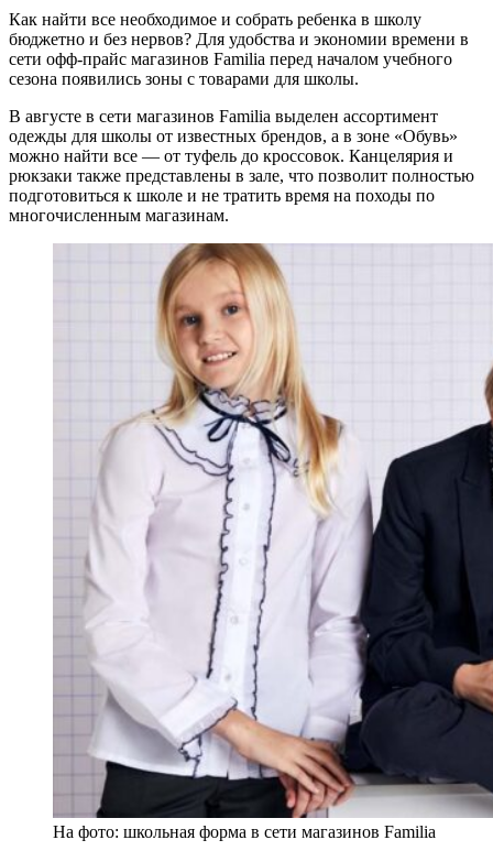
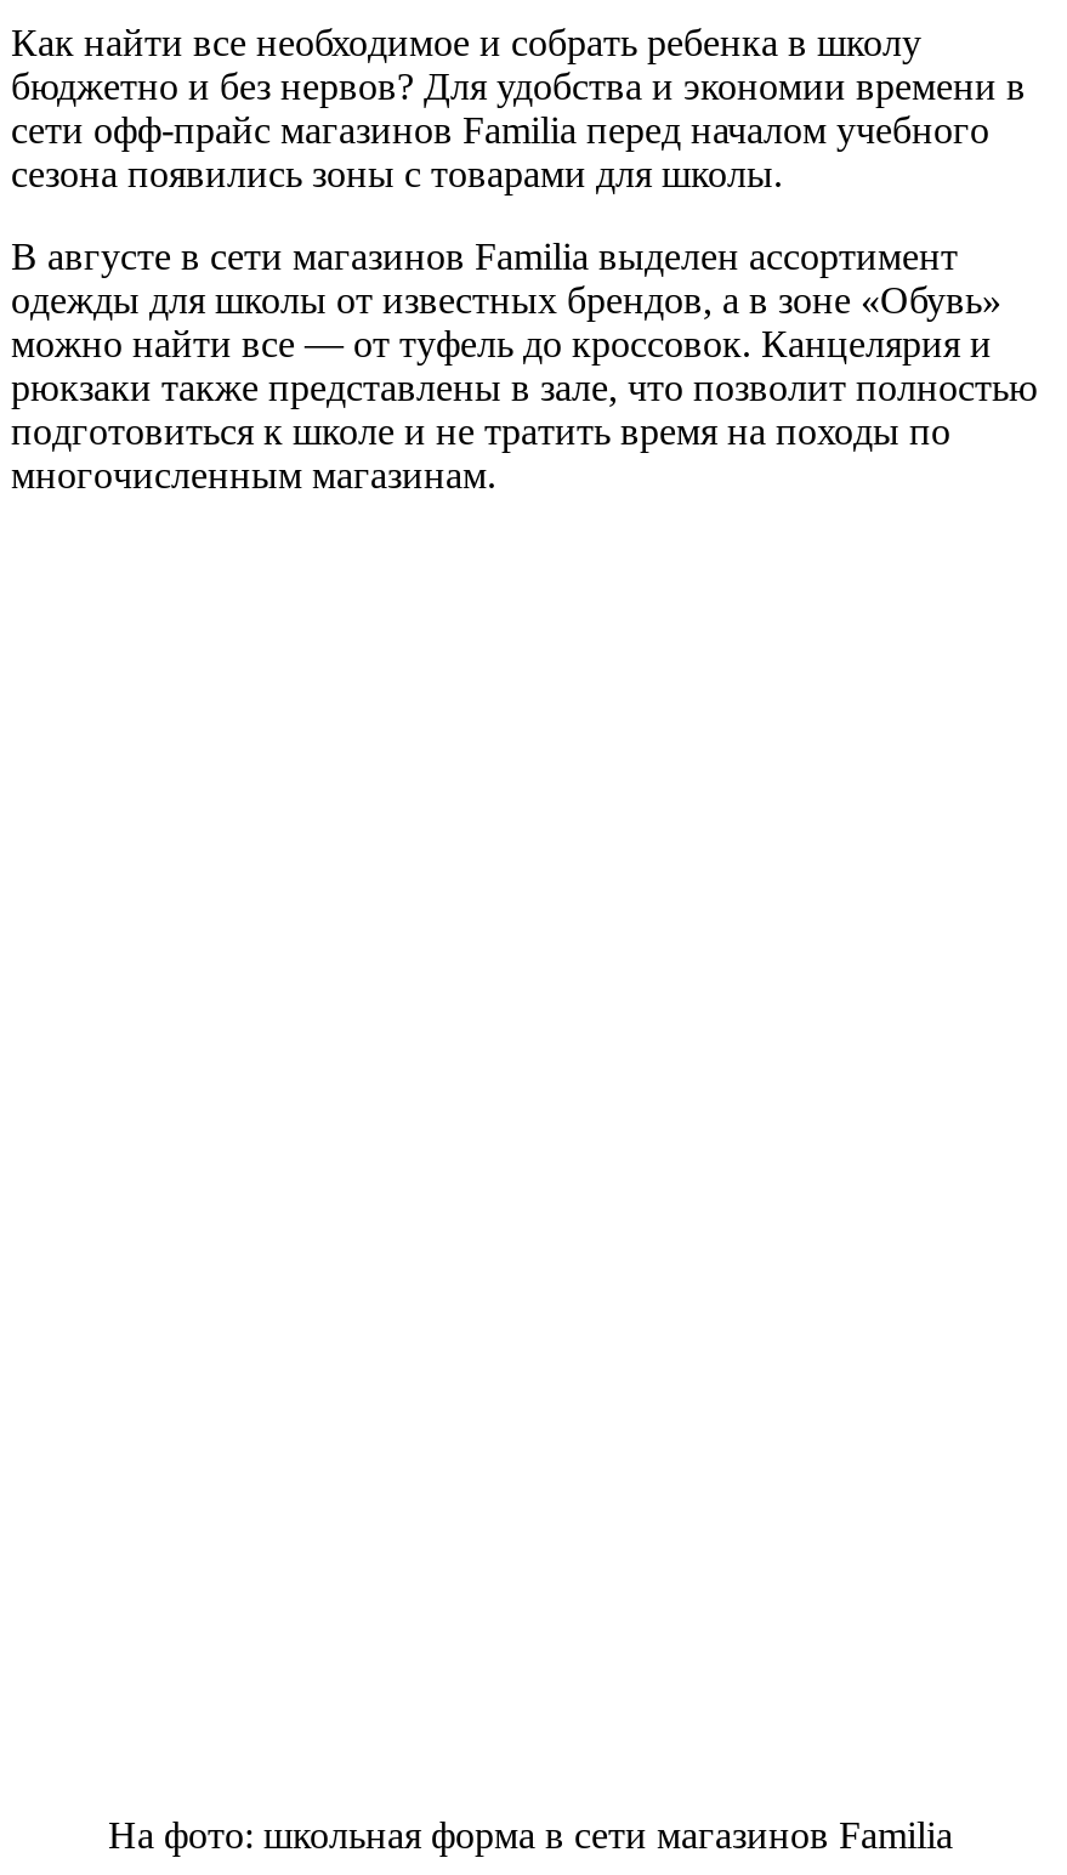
- [image]
